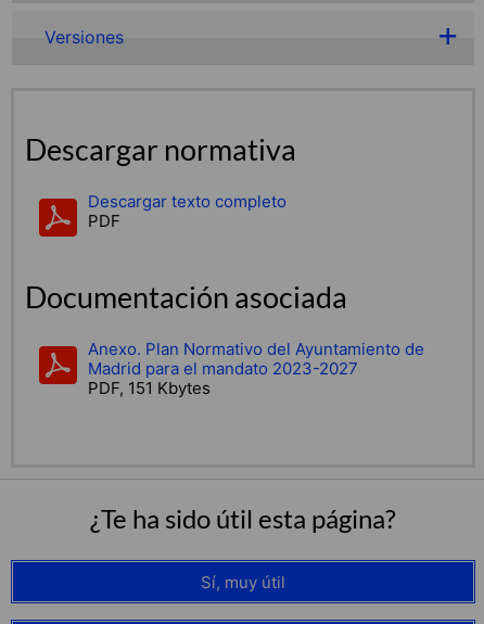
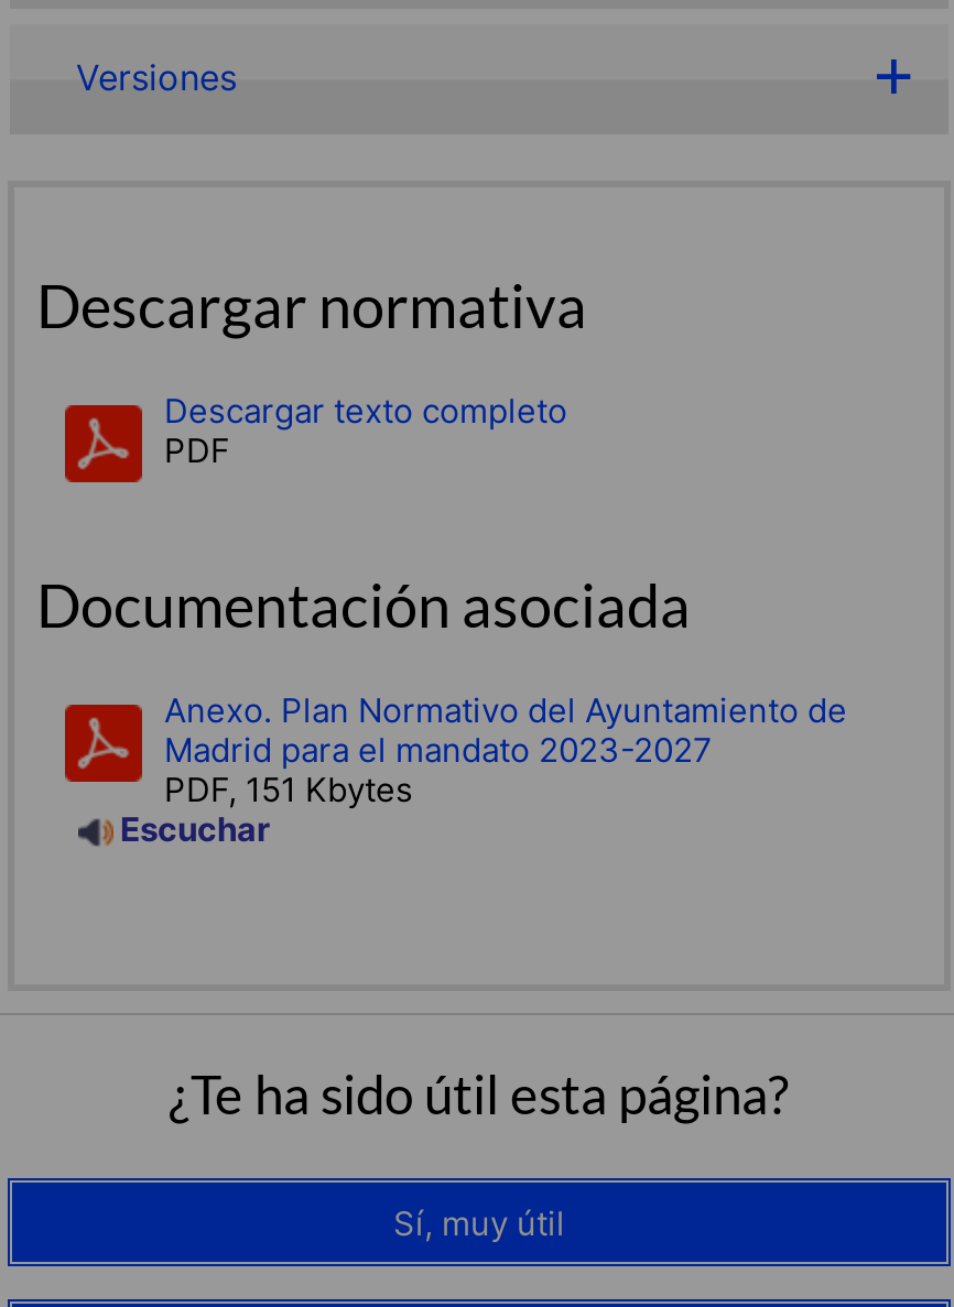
+ Escuchar
